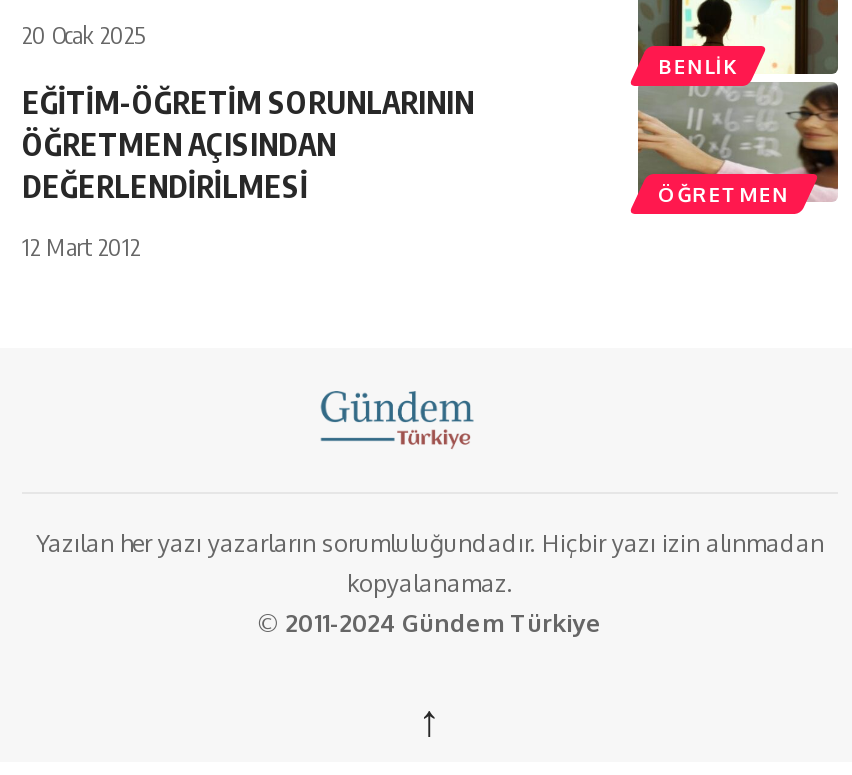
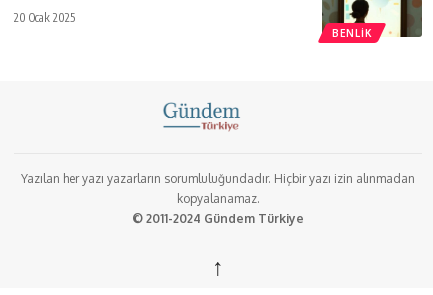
- EĞİTİM-ÖĞRETİM SORUNLARININ
- ÖĞRETMEN AÇISINDAN
- DEĞERLENDİRİLMESİ
- 12 Mart 2012

- [image]
- ÖĞRETMEN
